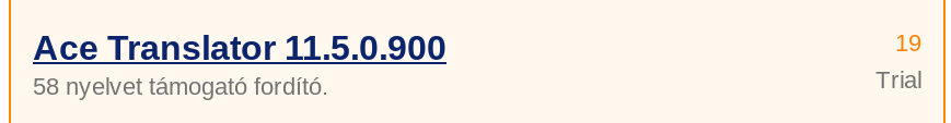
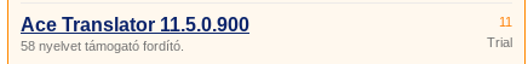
- 19
+ 11
